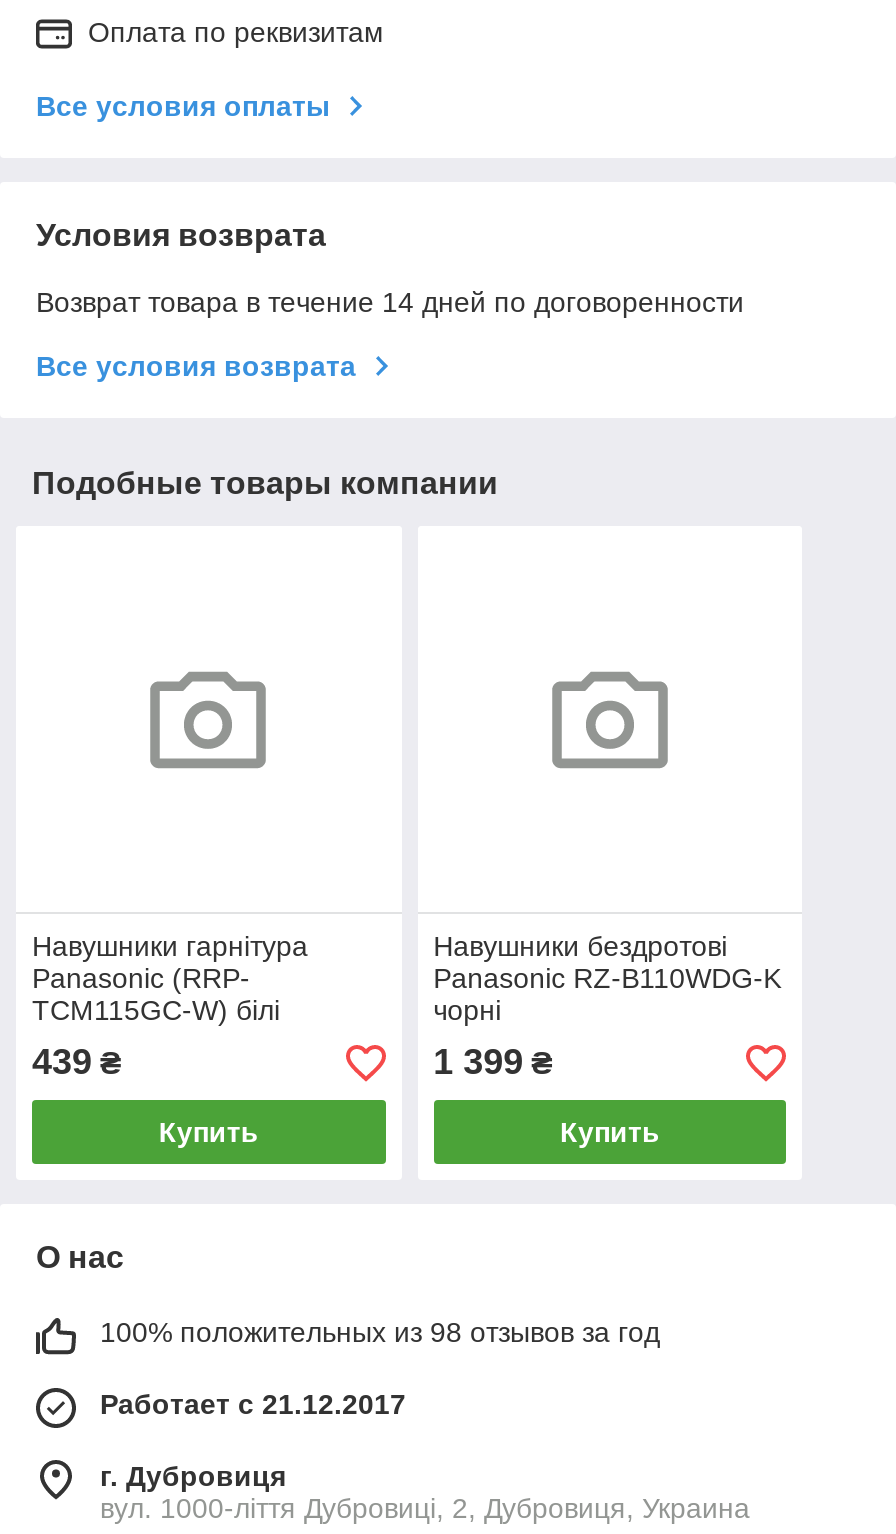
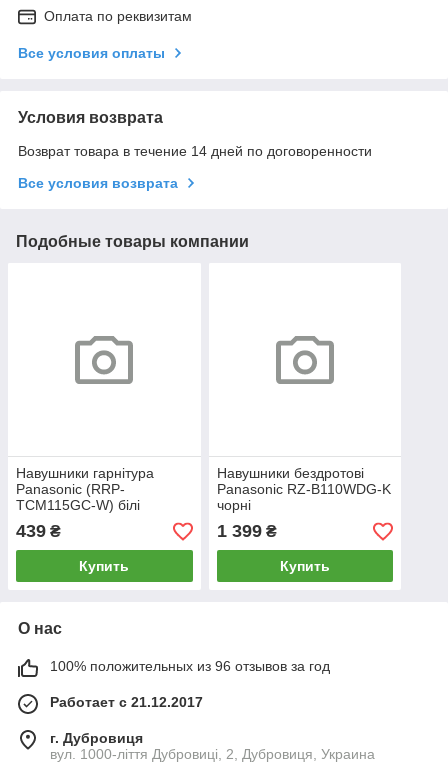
- 100% положительных из 98 отзывов за год
+ 100% положительных из 96 отзывов за год
